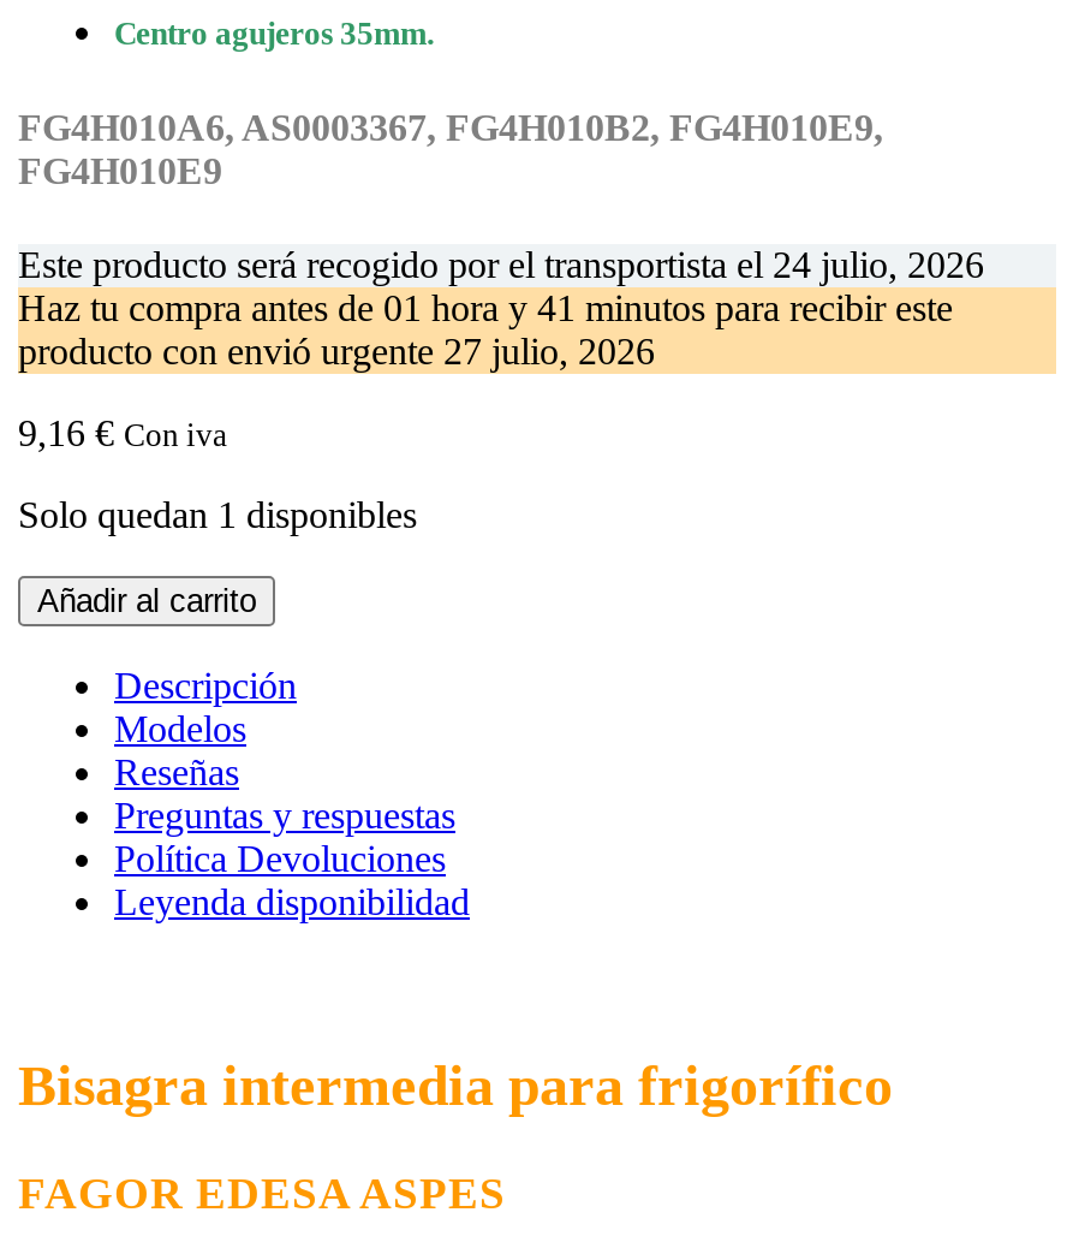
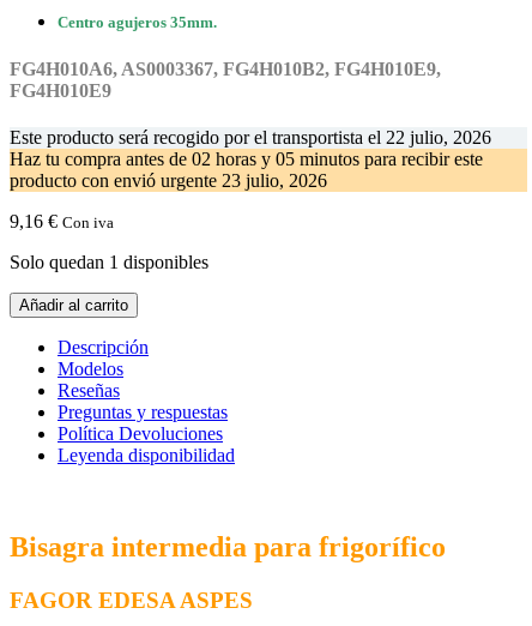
- Este producto será recogido por el transportista el 24 julio, 2026
+ Este producto será recogido por el transportista el 22 julio, 2026

- Haz tu compra antes de01 hora y 41 minutos para recibir este
+ Haz tu compra antes de02 horas y 05 minutos para recibir este

- producto con envió urgente 27 julio, 2026
+ producto con envió urgente 23 julio, 2026
